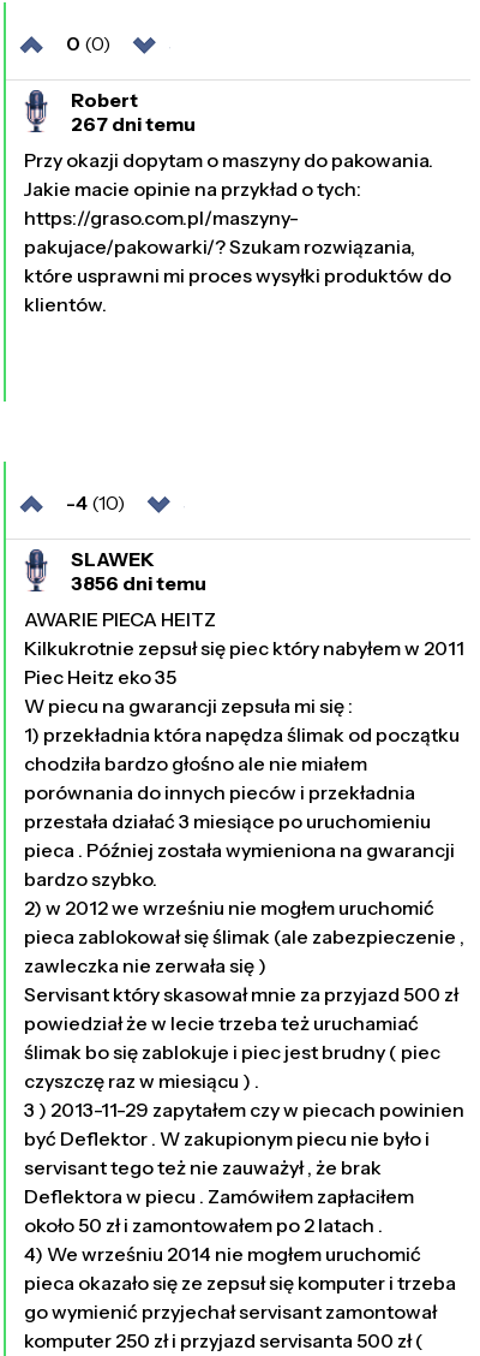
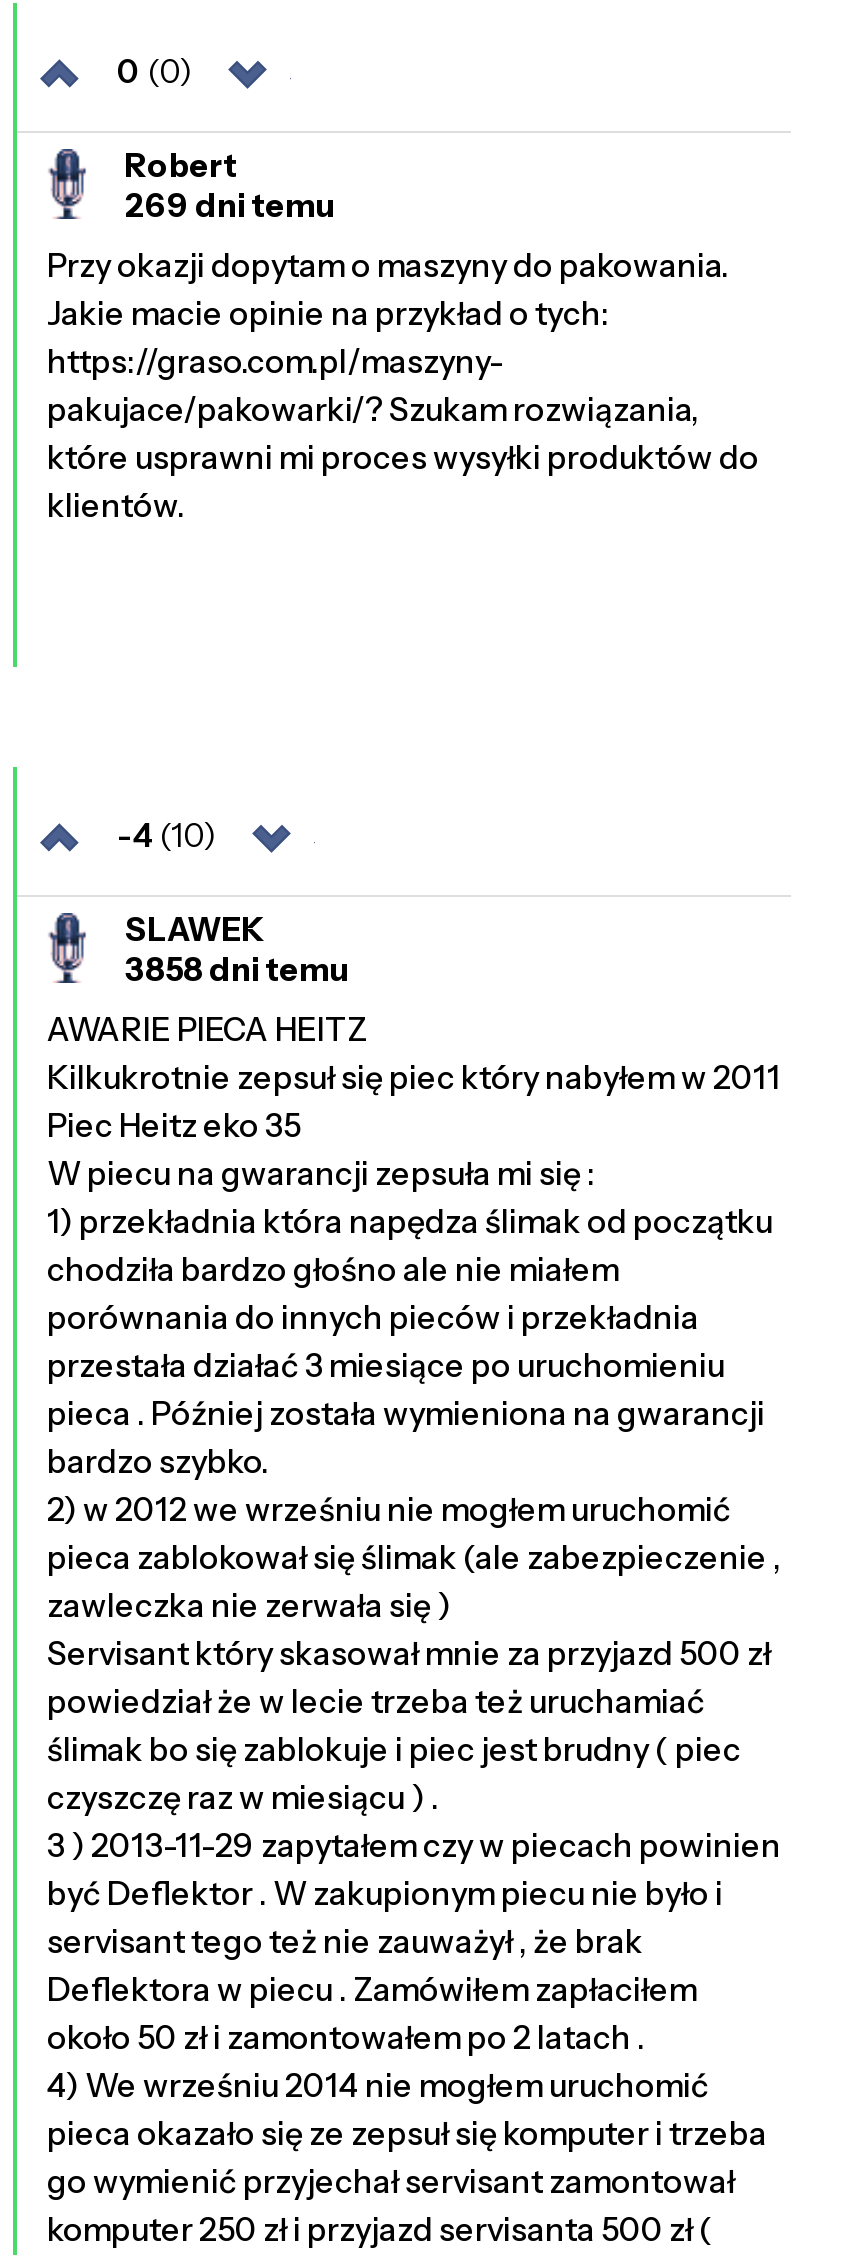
- 267 dni temu
+ 269 dni temu

- 3856 dni temu
+ 3858 dni temu
